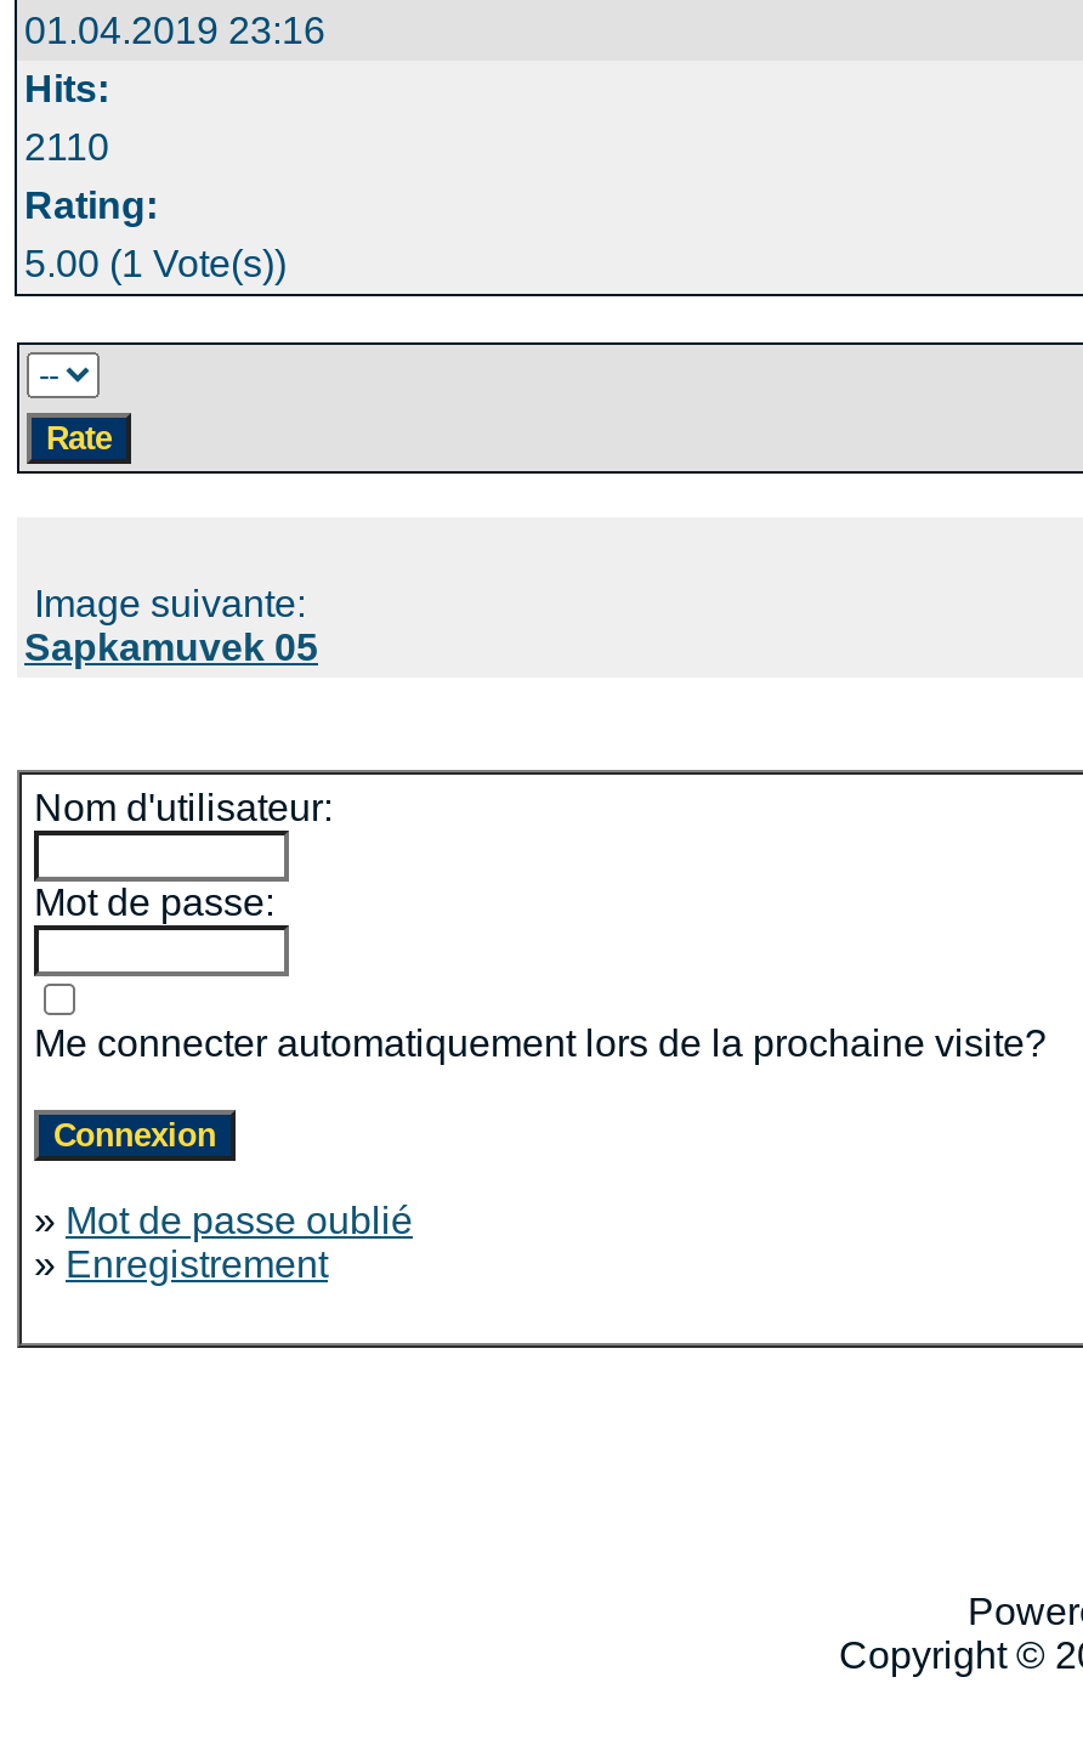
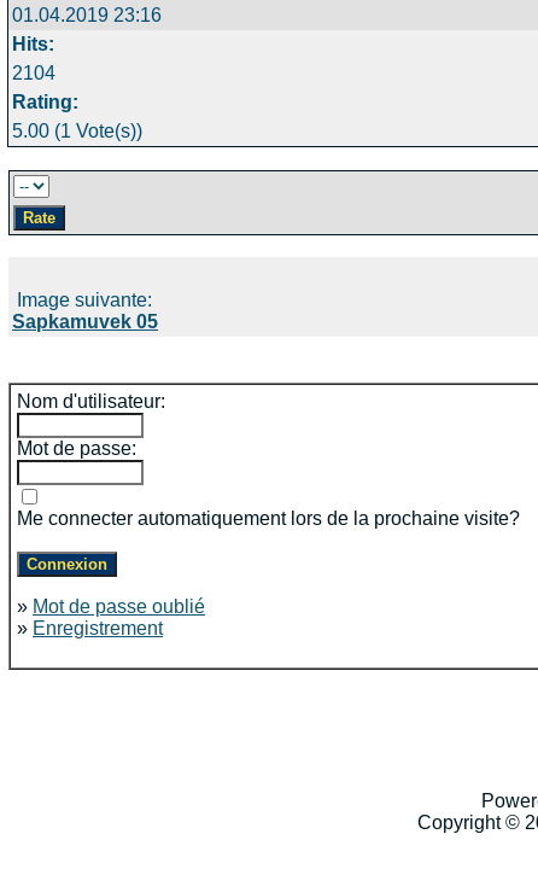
- 2110
+ 2104
